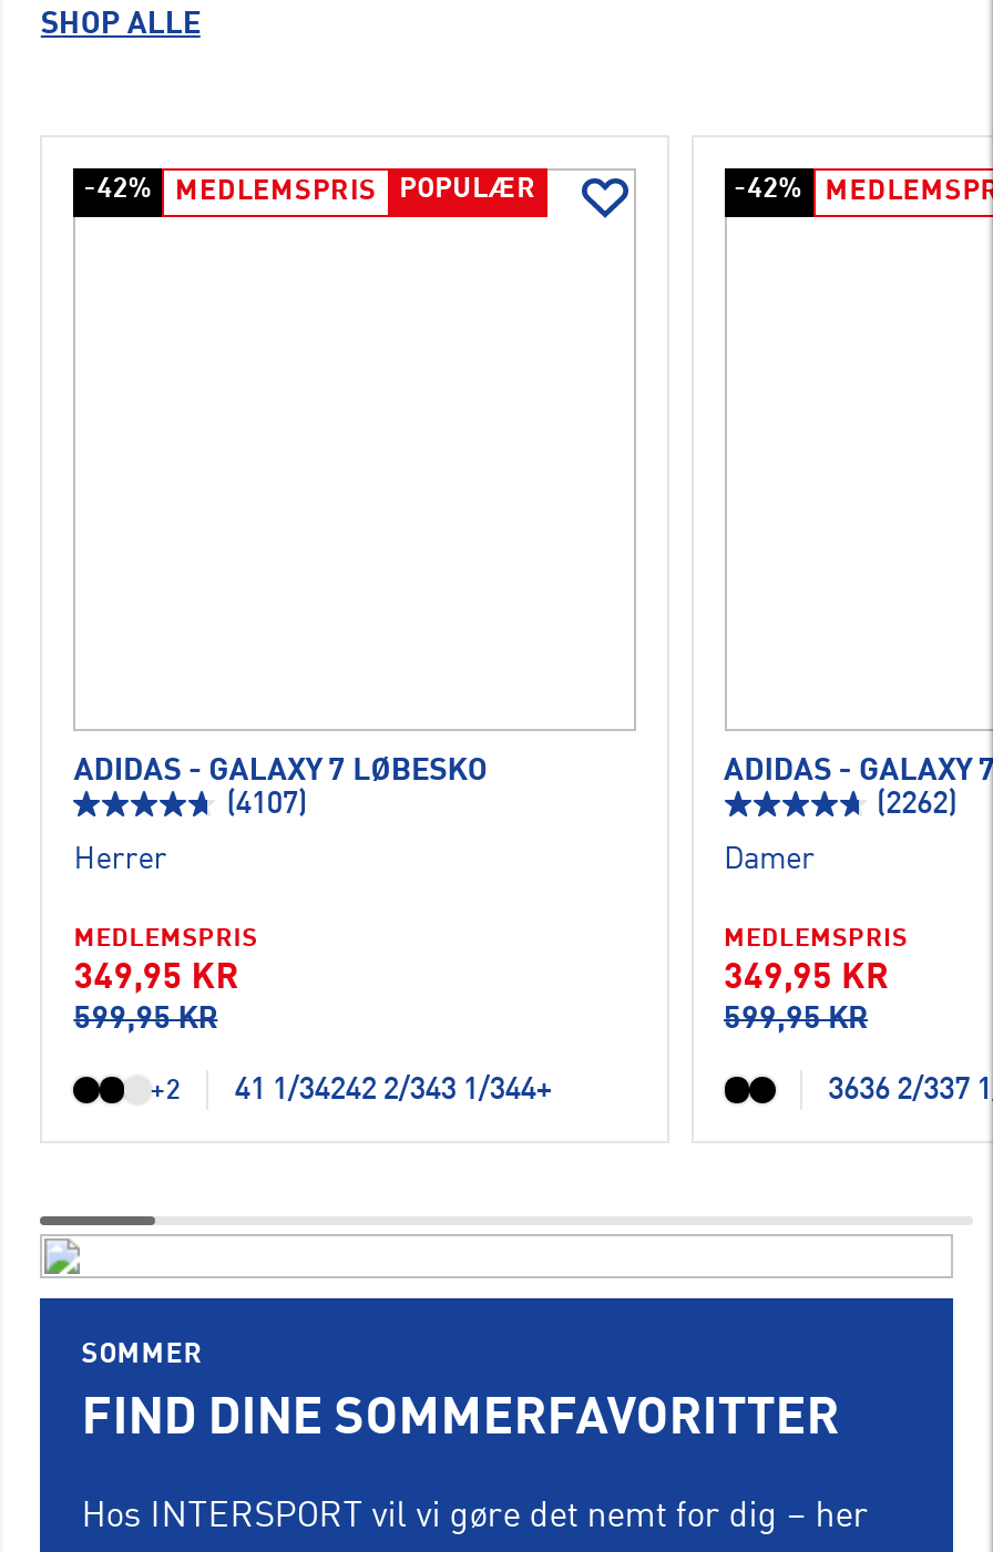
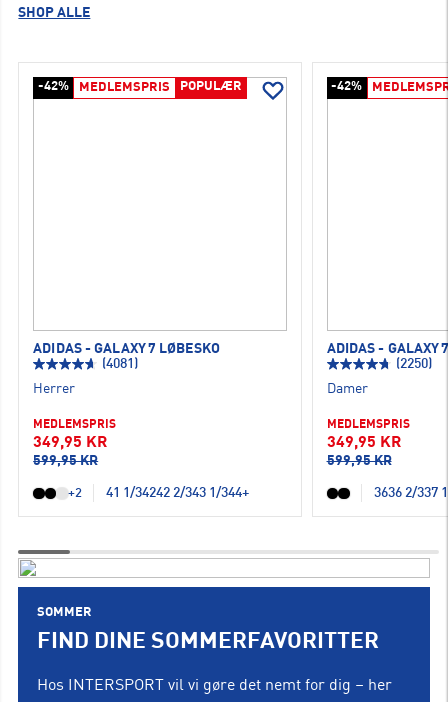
- (4107)
+ (4081)

- (2262)
+ (2250)
